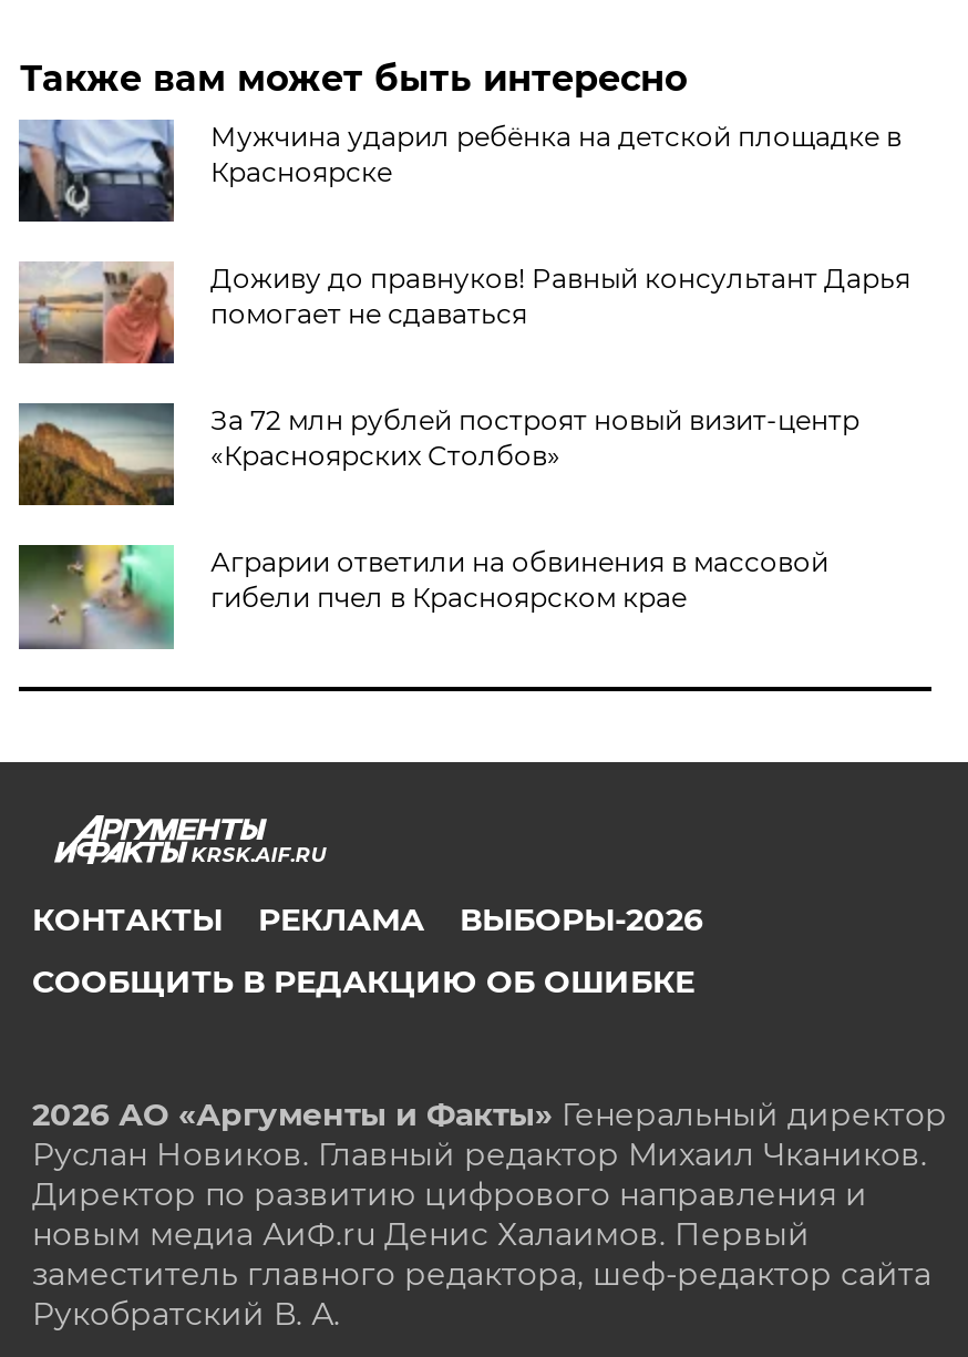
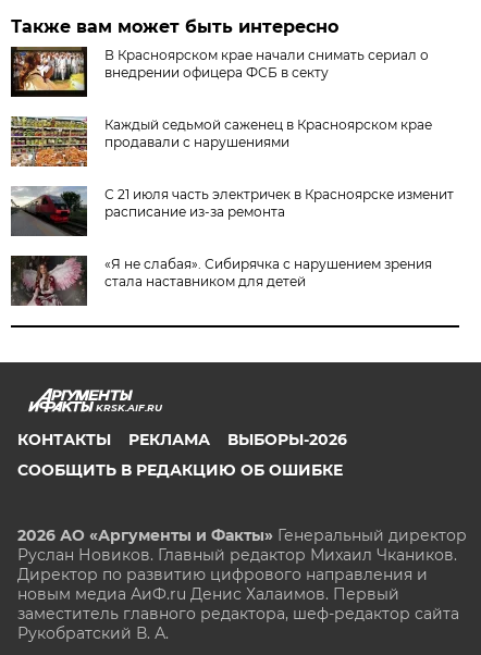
- [image]
- Мужчина ударил ребёнка на детской площадке в
- Красноярске
+ [image]
+ В Красноярском крае начали снимать сериал о
+ внедрении офицера ФСБ в секту

- [image]
- Доживу до правнуков! Равный консультант Дарья
- помогает не сдаваться
+ [image]
+ Каждый седьмой саженец в Красноярском крае
+ продавали с нарушениями

- [image]
- За 72 млн рублей построят новый визит-центр
- «Красноярских Столбов»
+ [image]
+ С 21 июля часть электричек в Красноярске изменит
+ расписание из-за ремонта

- [image]
- Аграрии ответили на обвинения в массовой
- гибели пчел в Красноярском крае
+ [image]
+ «Я не слабая». Сибирячка с нарушением зрения
+ стала наставником для детей
